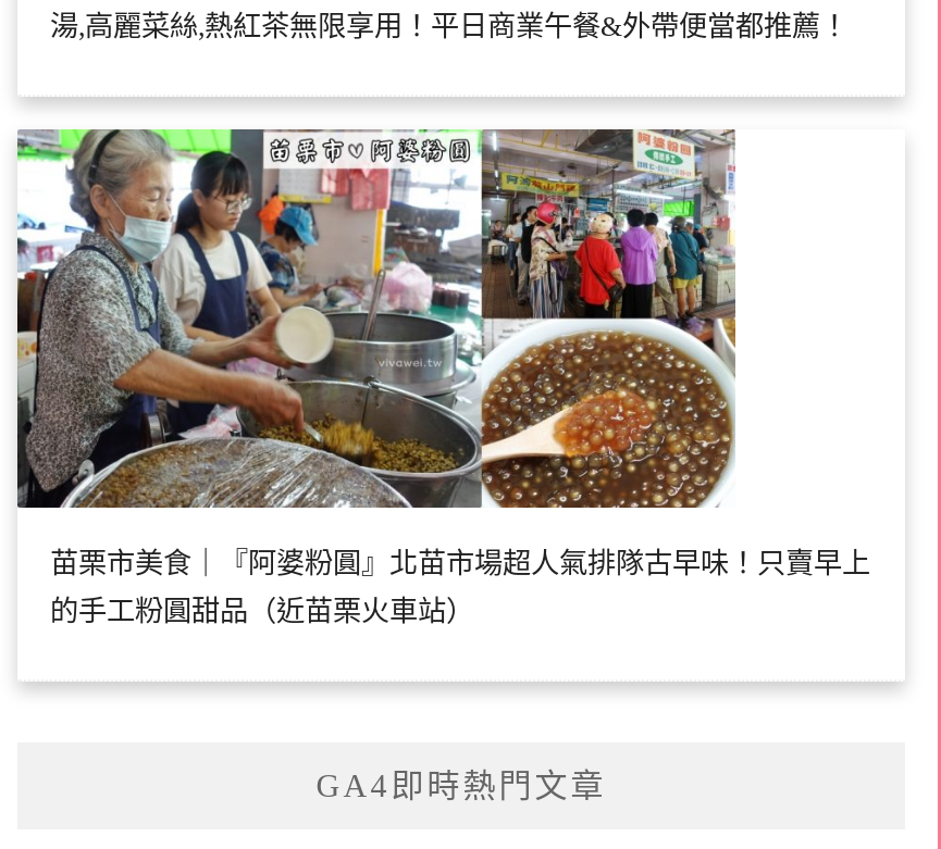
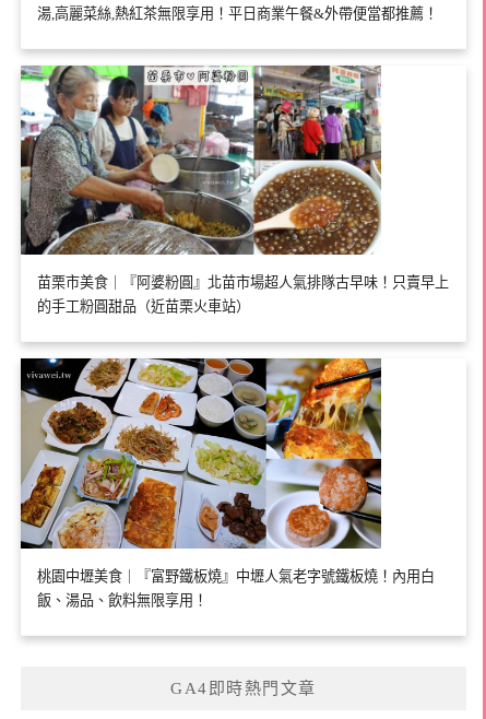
+ [image]
+ 桃園中壢美食｜『富野鐵板燒』中壢人氣老字號鐵板燒！內用白
+ 飯、湯品、飲料無限享用！
